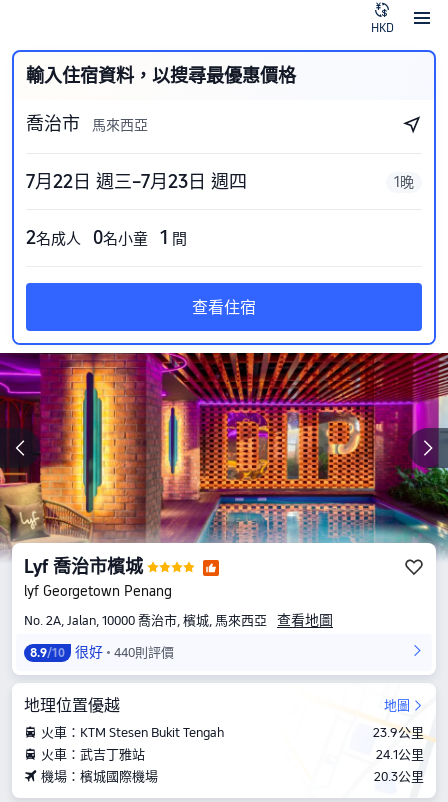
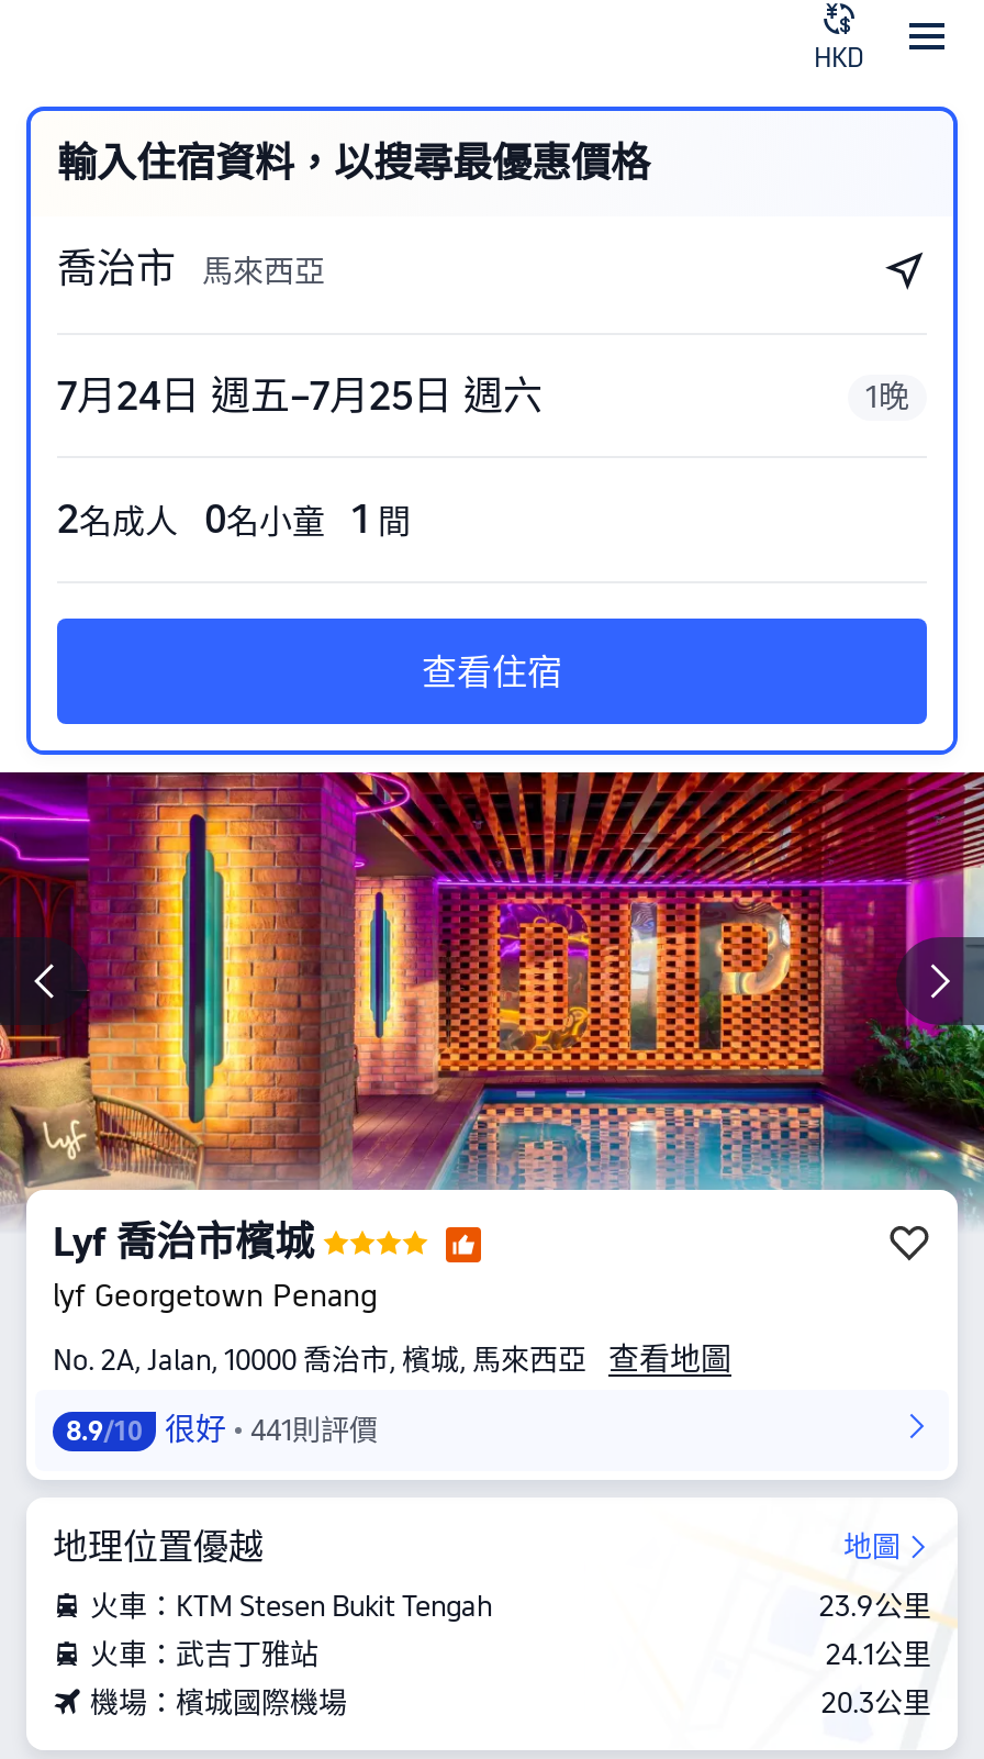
- 7月22日 週三–7月23日 週四
+ 7月24日 週五–7月25日 週六

- 8.9/10 很好 440則評價
+ 8.9/10 很好 441則評價
